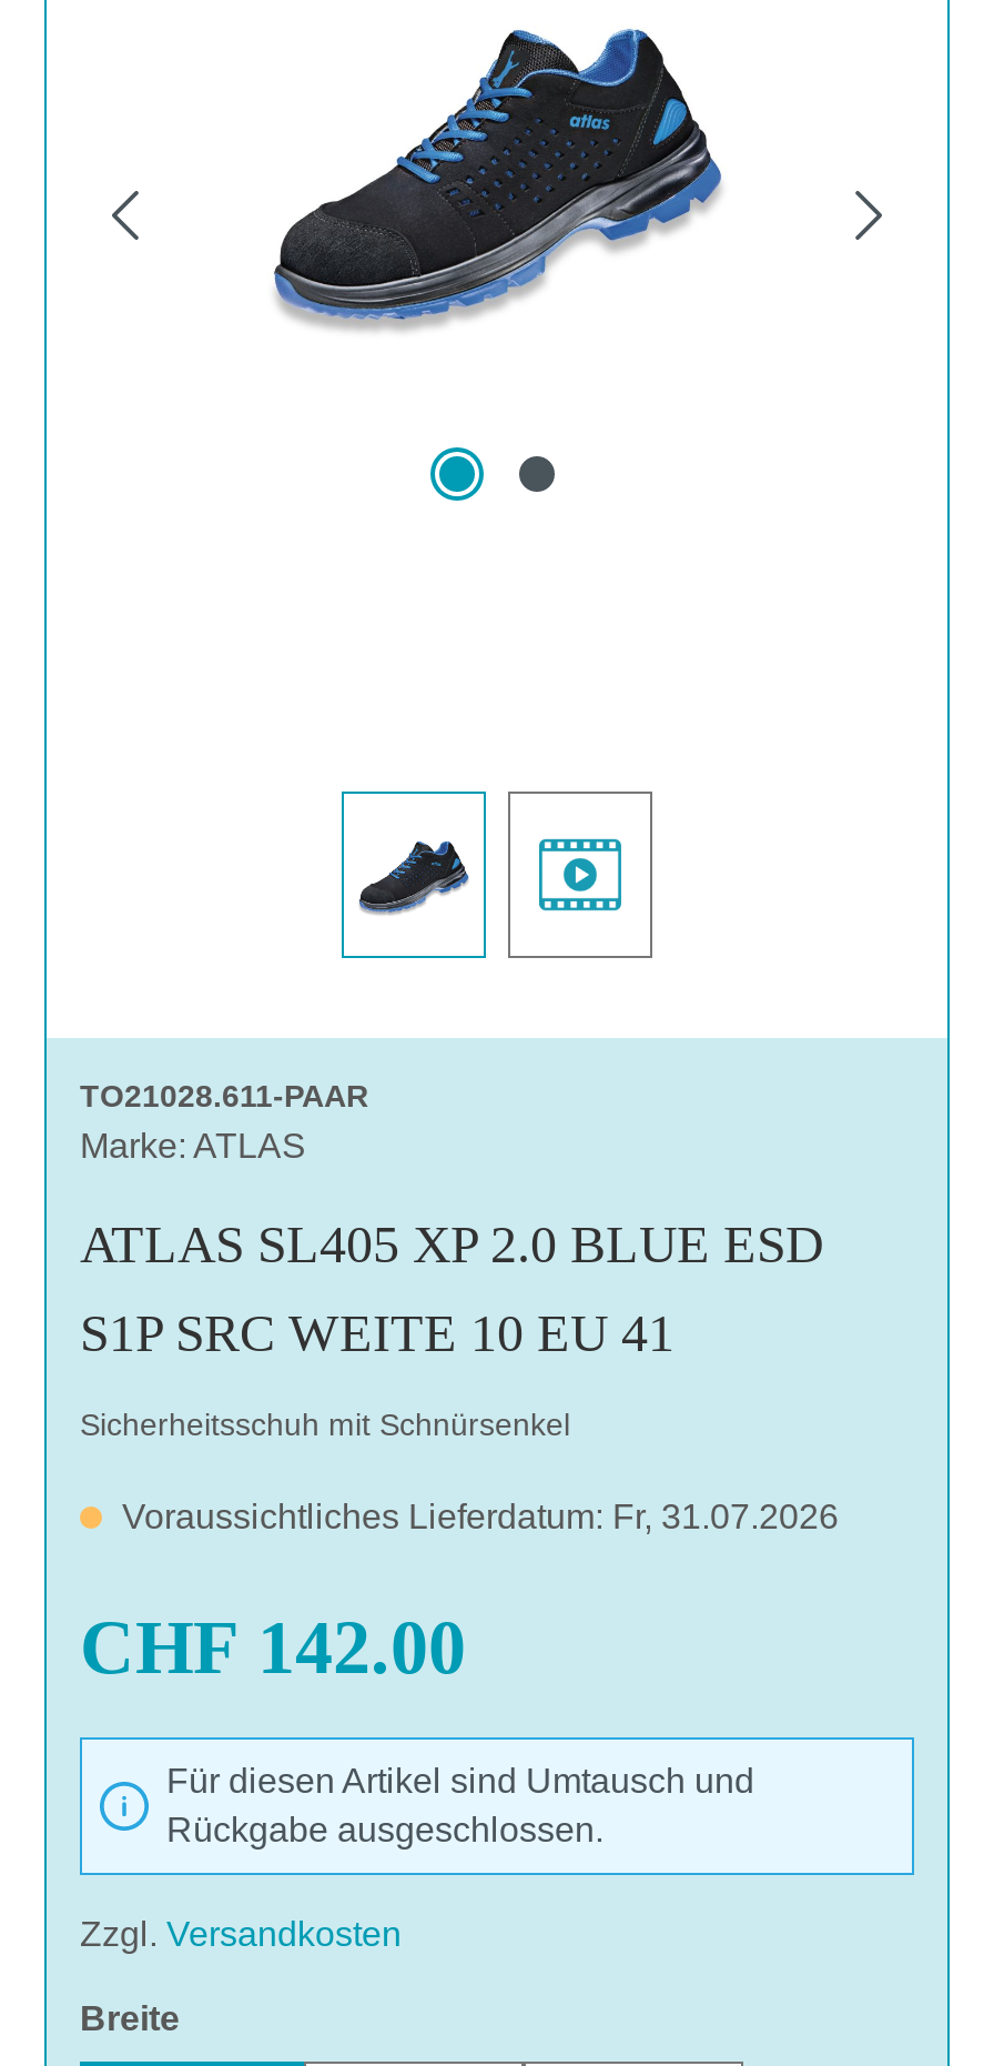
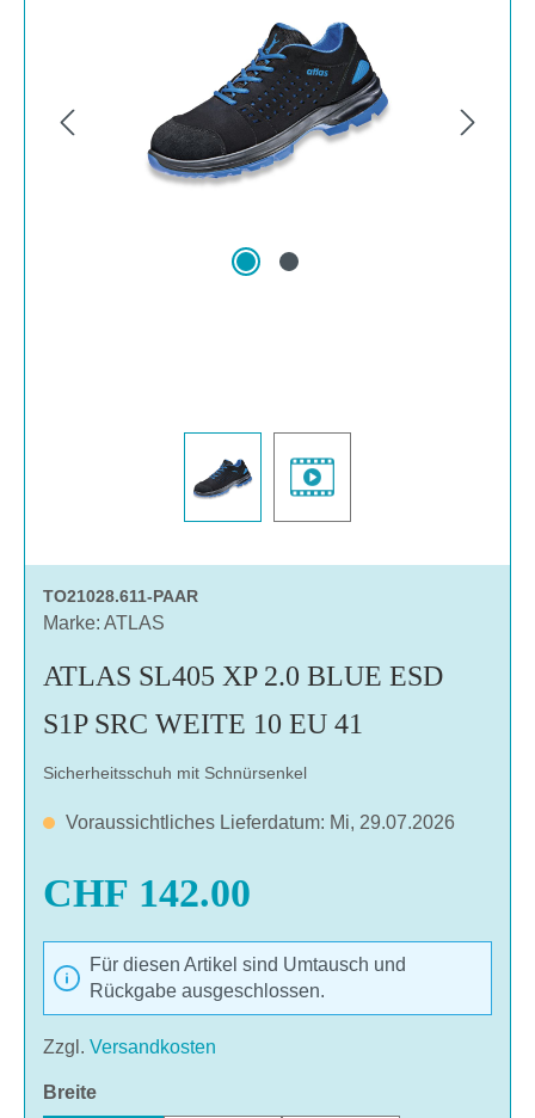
- Voraussichtliches Lieferdatum: Fr, 31.07.2026
+ Voraussichtliches Lieferdatum: Mi, 29.07.2026
